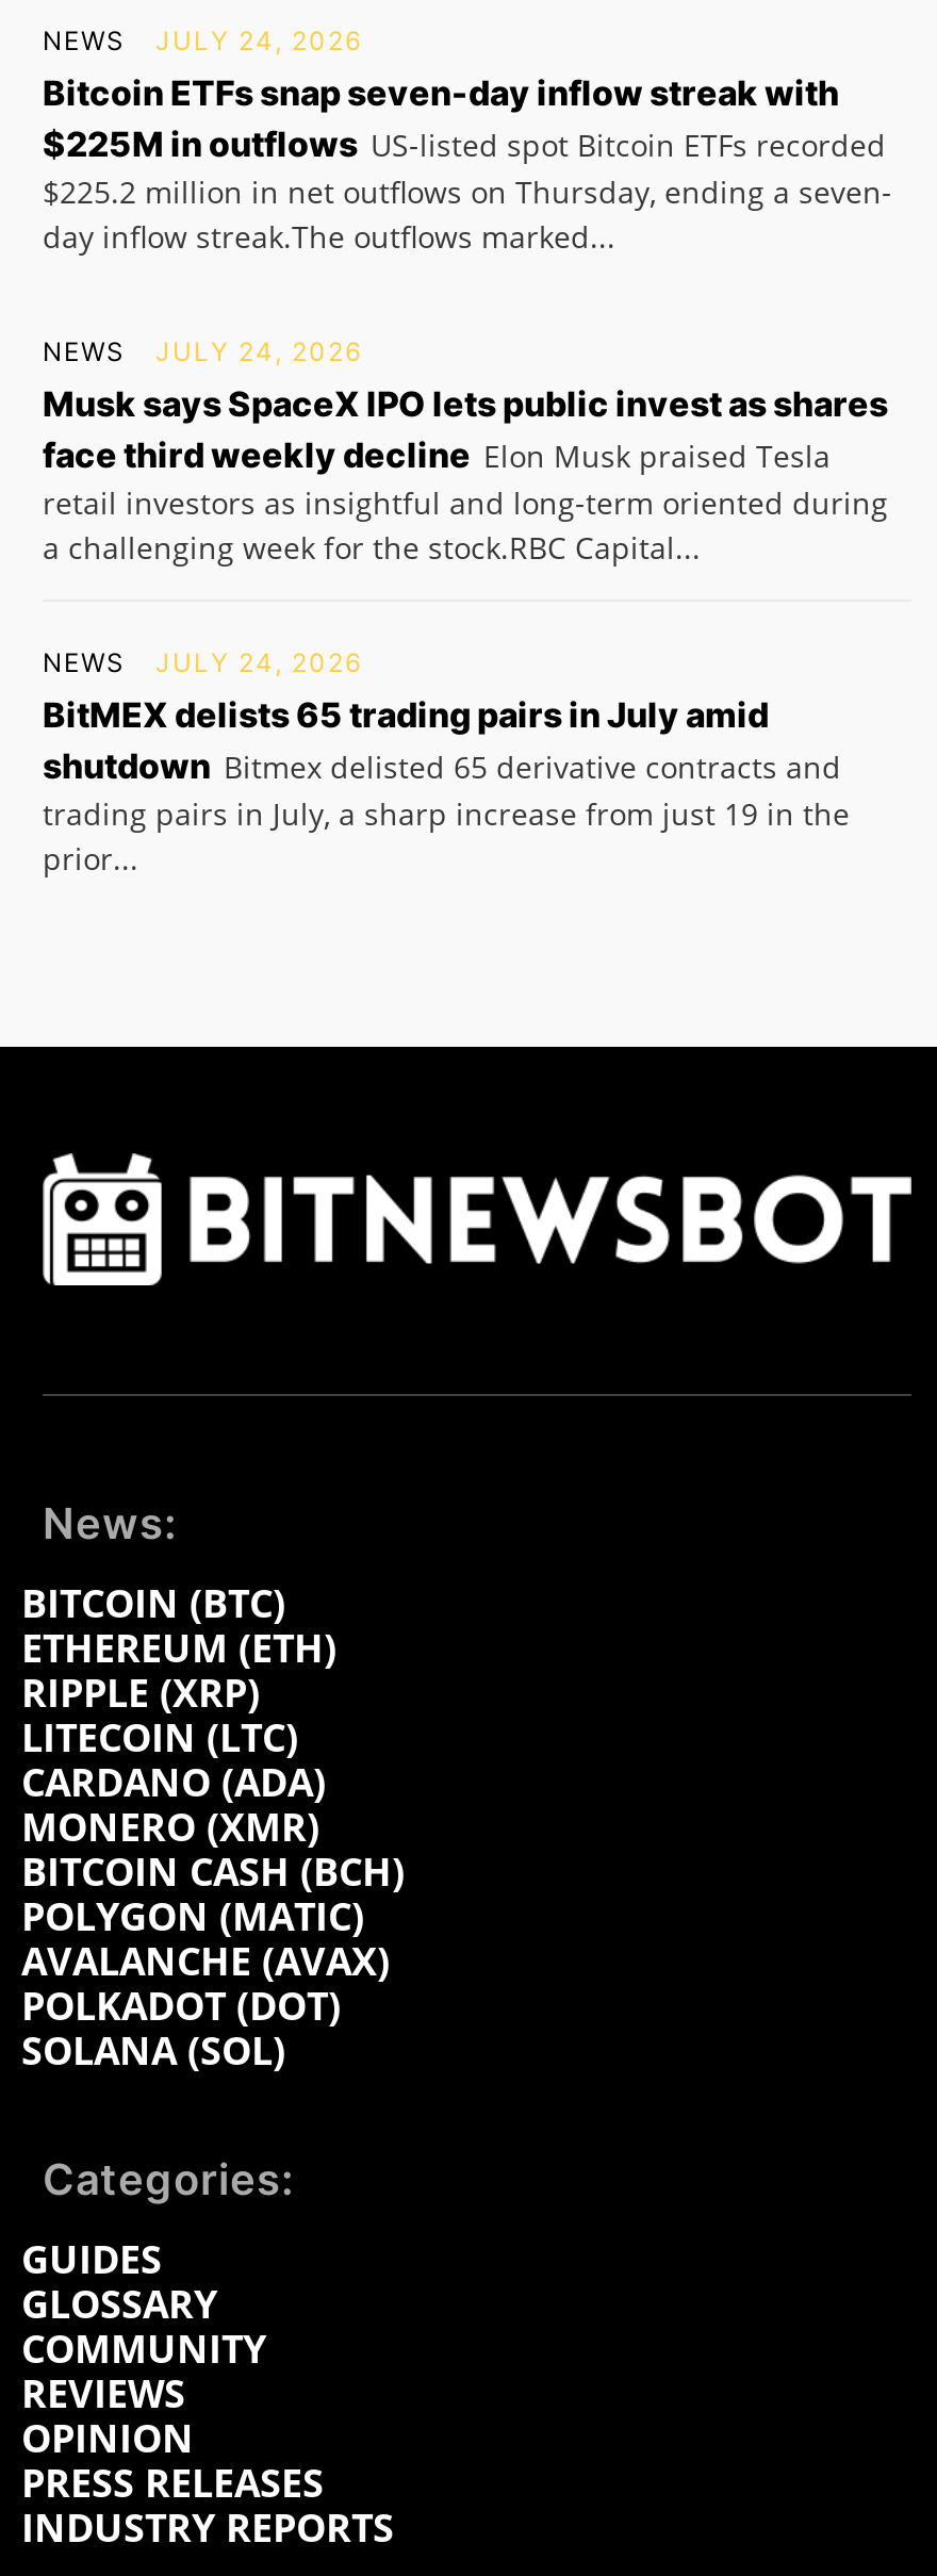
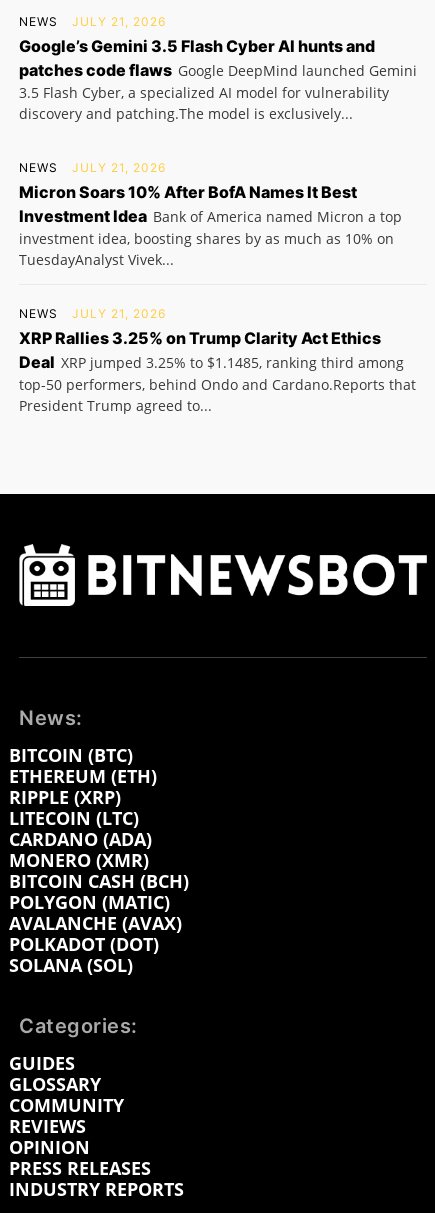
- JULY 24, 2026
- Bitcoin ETFs snap seven-day inflow streak with
- $225M in outflows US-listed spot Bitcoin ETFs recorded
- $225.2 million in net outflows on Thursday, ending a seven-
- day inflow streak.The outflows marked...
+ JULY 21, 2026
+ Google’s Gemini 3.5 Flash Cyber AI hunts and
+ patches code flaws Google DeepMind launched Gemini
+ 3.5 Flash Cyber, a specialized AI model for vulnerability
+ discovery and patching.The model is exclusively...

- JULY 24, 2026
- Musk says SpaceX IPO lets public invest as shares
- face third weekly decline Elon Musk praised Tesla
- retail investors as insightful and long-term oriented during
- a challenging week for the stock.RBC Capital...
+ JULY 21, 2026
+ Micron Soars 10% After BofA Names It Best
+ Investment Idea Bank of America named Micron a top
+ investment idea, boosting shares by as much as 10% on
+ TuesdayAnalyst Vivek...

- JULY 24, 2026
- BitMEX delists 65 trading pairs in July amid
- shutdown Bitmex delisted 65 derivative contracts and
- trading pairs in July, a sharp increase from just 19 in the
- prior...
+ JULY 21, 2026
+ XRP Rallies 3.25% on Trump Clarity Act Ethics
+ Deal XRP jumped 3.25% to $1.1485, ranking third among
+ top-50 performers, behind Ondo and Cardano.Reports that
+ President Trump agreed to...
